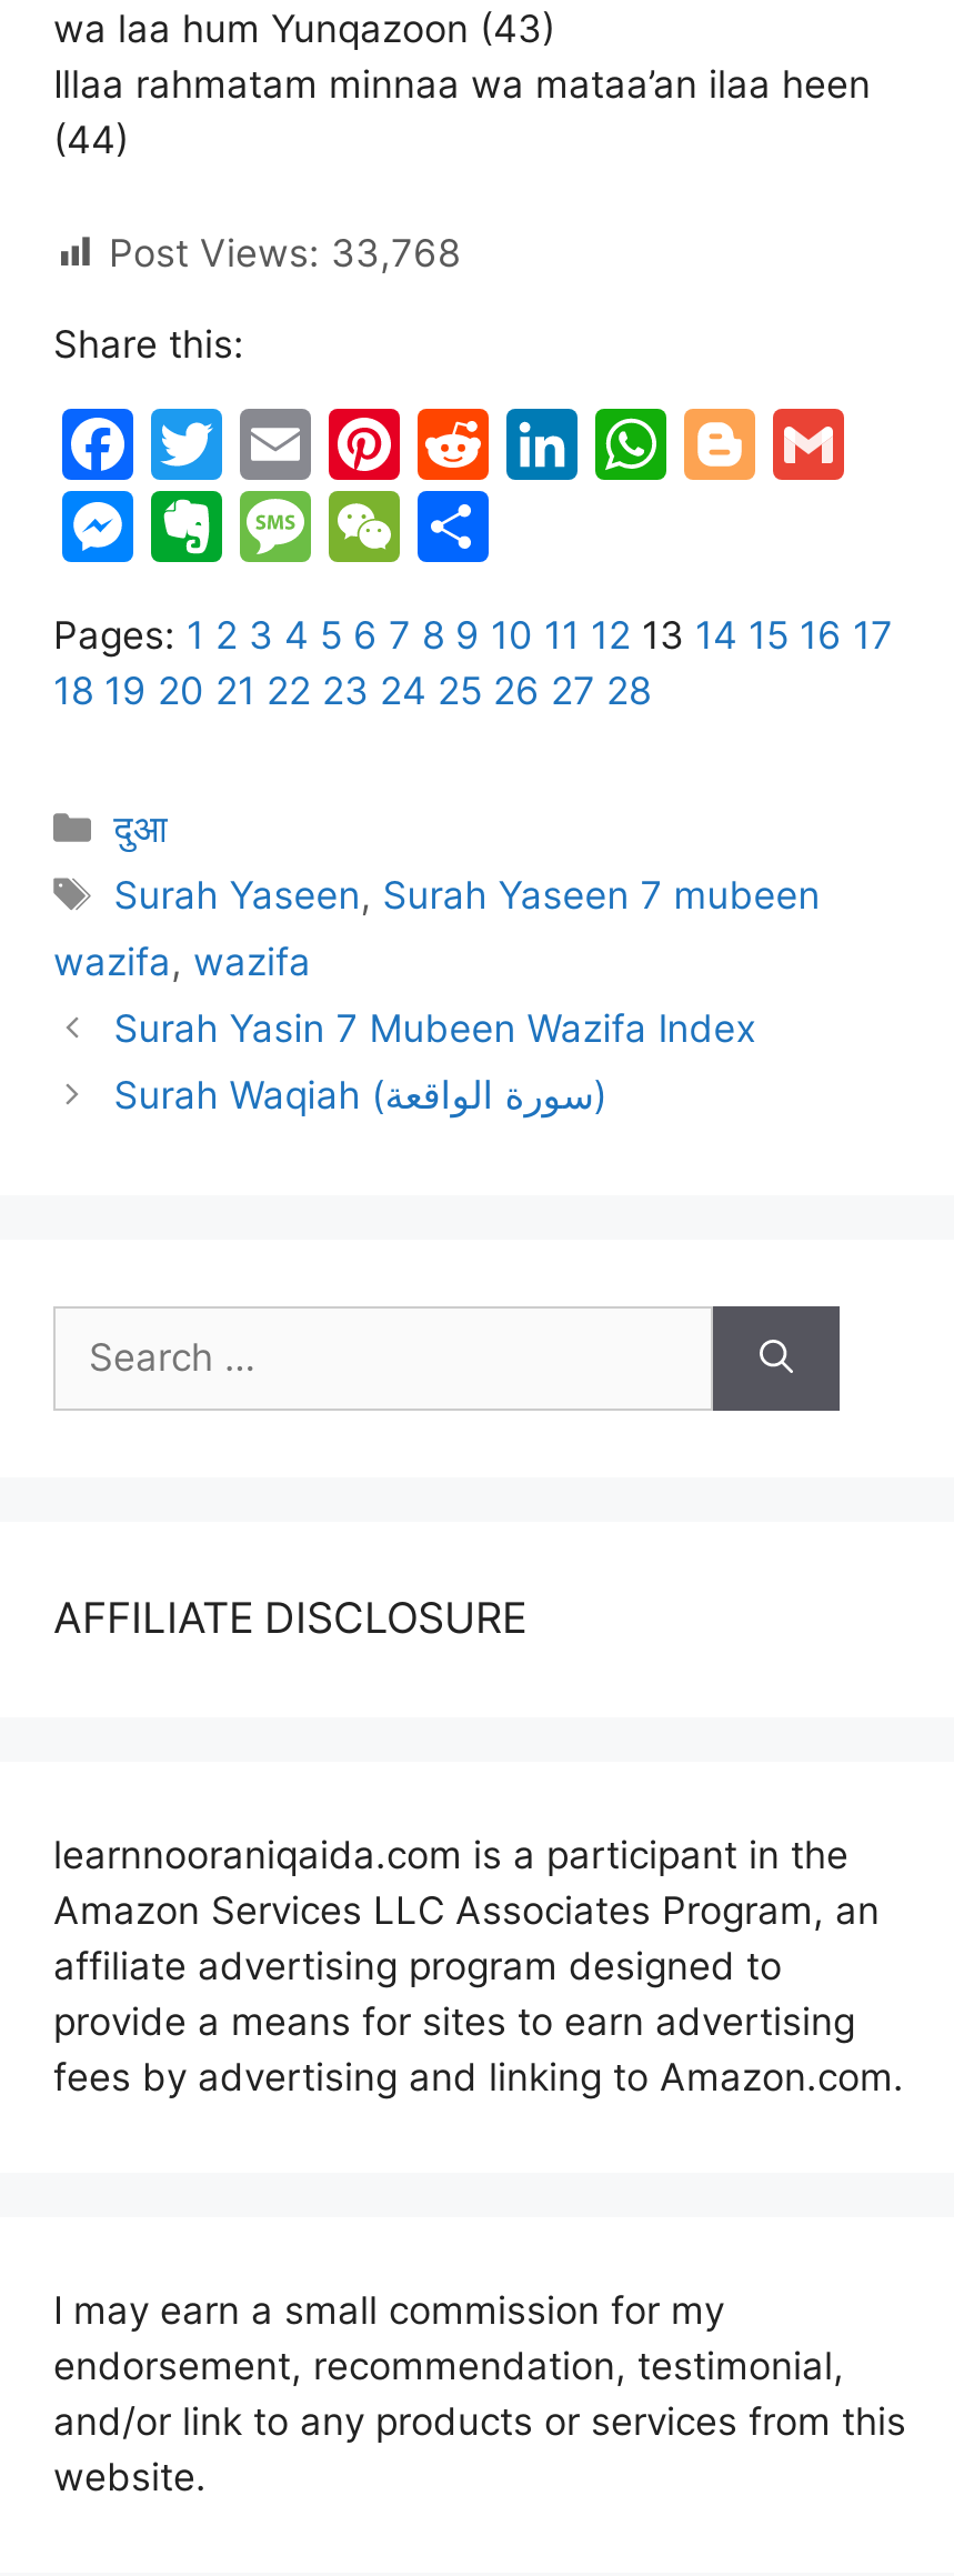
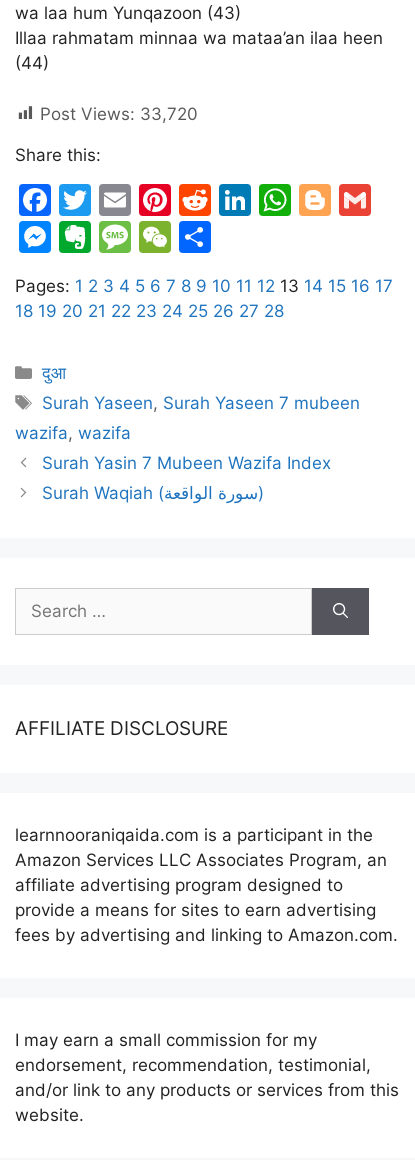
- Post Views: 33,768
+ Post Views: 33,720
